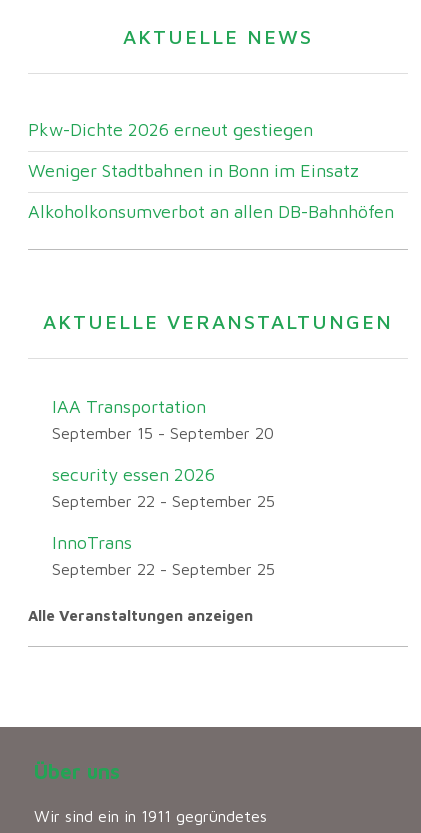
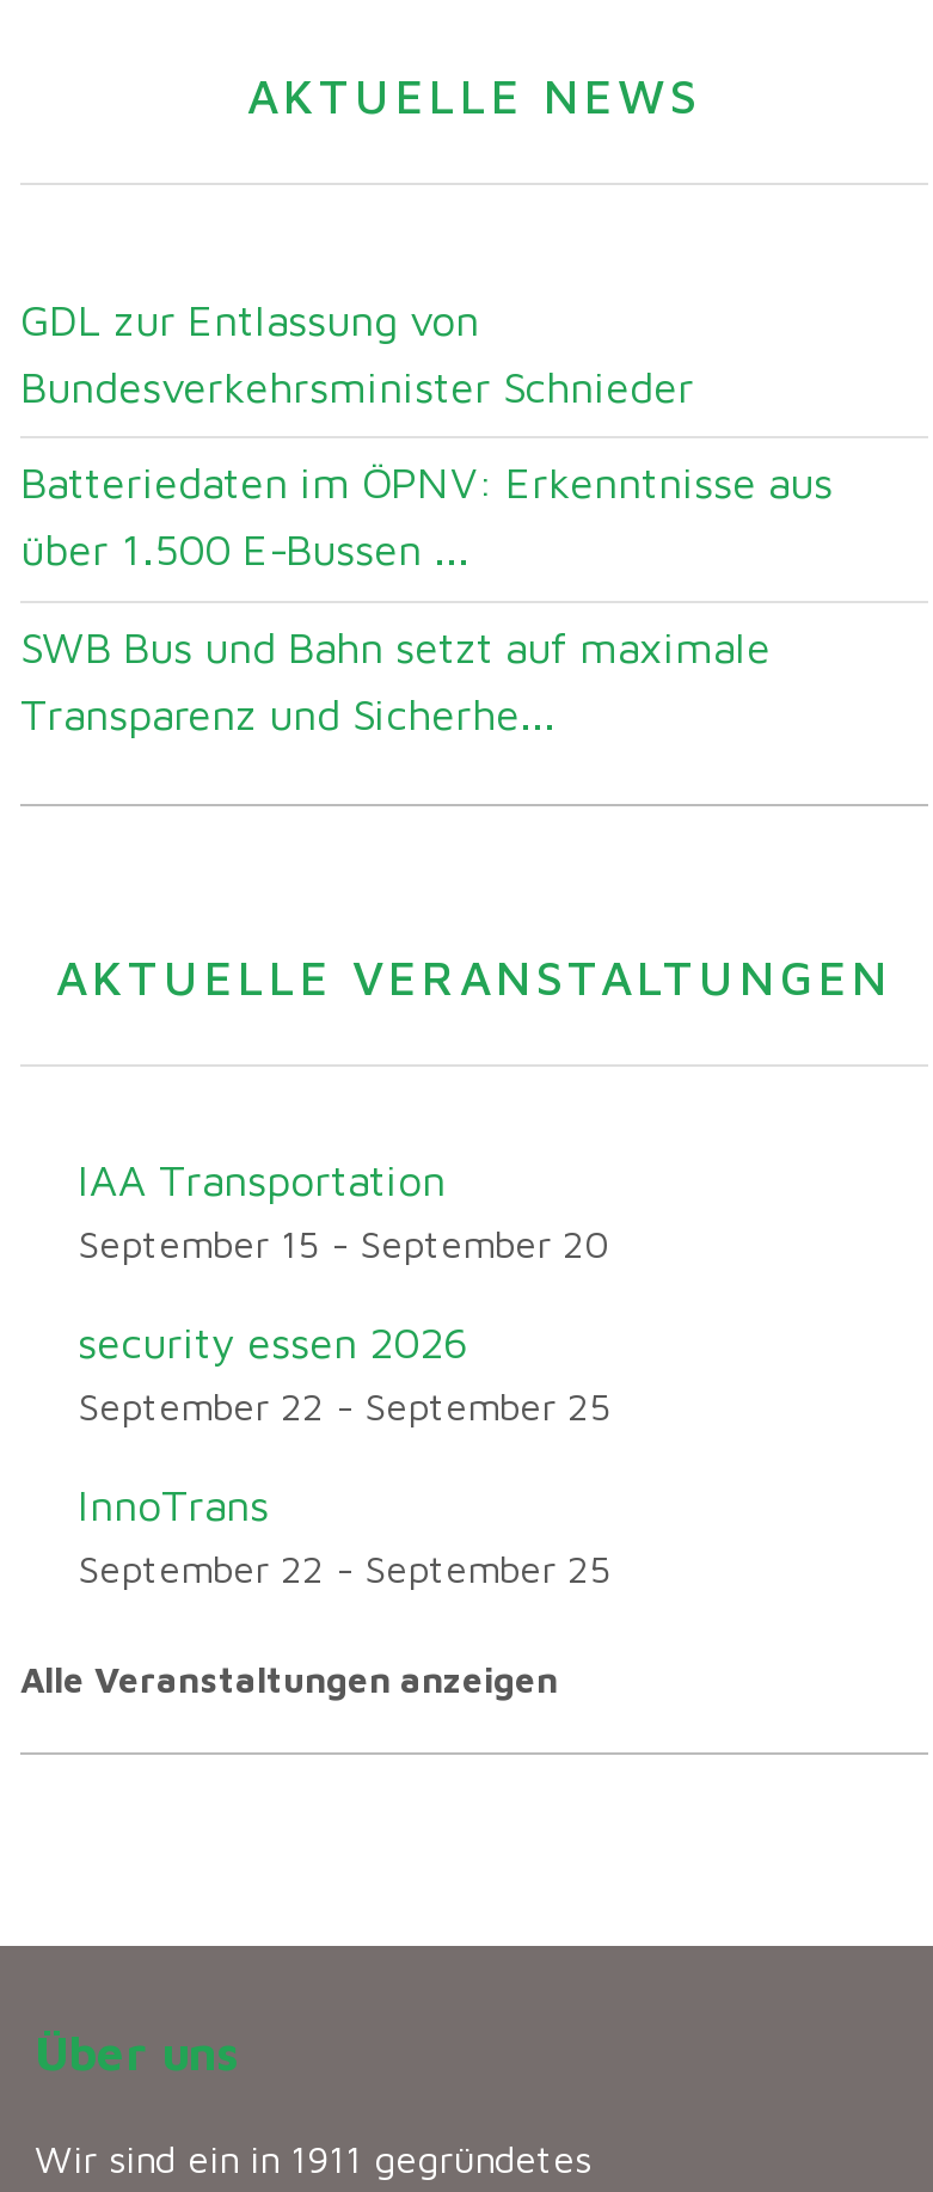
- Pkw-Dichte 2026 erneut gestiegen
+ GDL zur Entlassung von
+ Bundesverkehrsminister Schnieder

- Weniger Stadtbahnen in Bonn im Einsatz
+ Batteriedaten im ÖPNV: Erkenntnisse aus
+ über 1.500 E-Bussen ...

- Alkoholkonsumverbot an allen DB-Bahnhöfen
+ SWB Bus und Bahn setzt auf maximale
+ Transparenz und Sicherhe...
